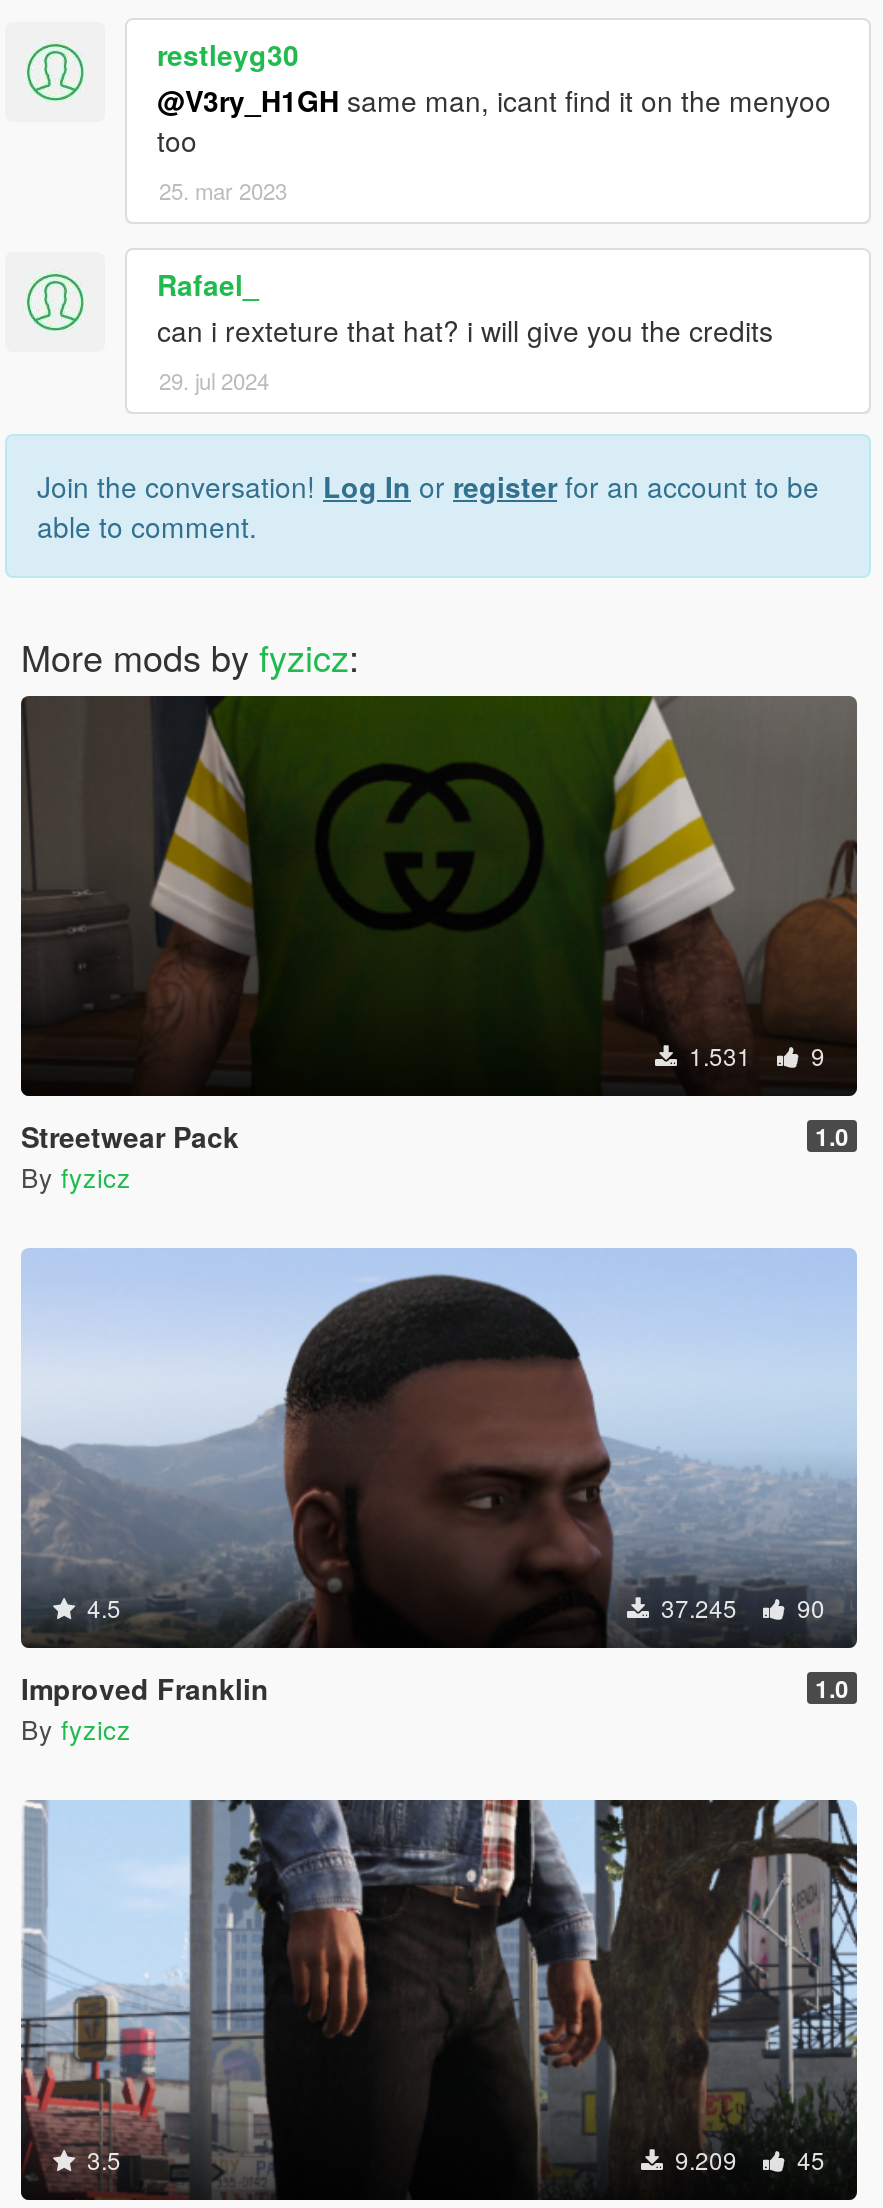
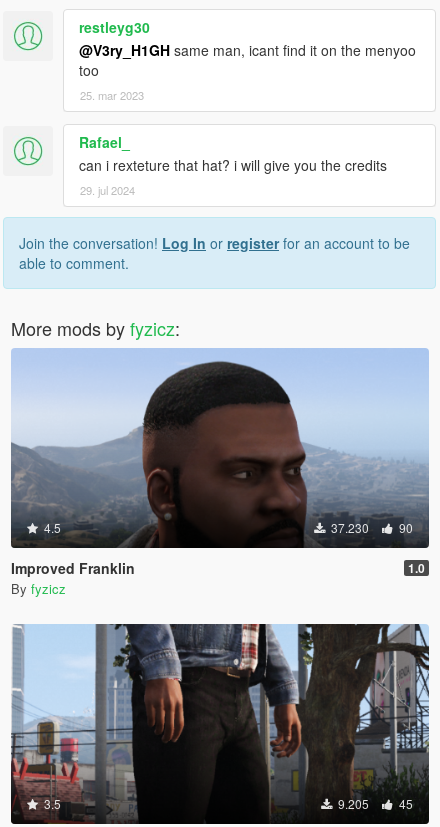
- [image]
- 1.531
- 9
- Streetwear Pack
- 1.0
- By fyzicz

- 37.245 90
+ 37.230 90

- 9.209 45
+ 9.205 45
